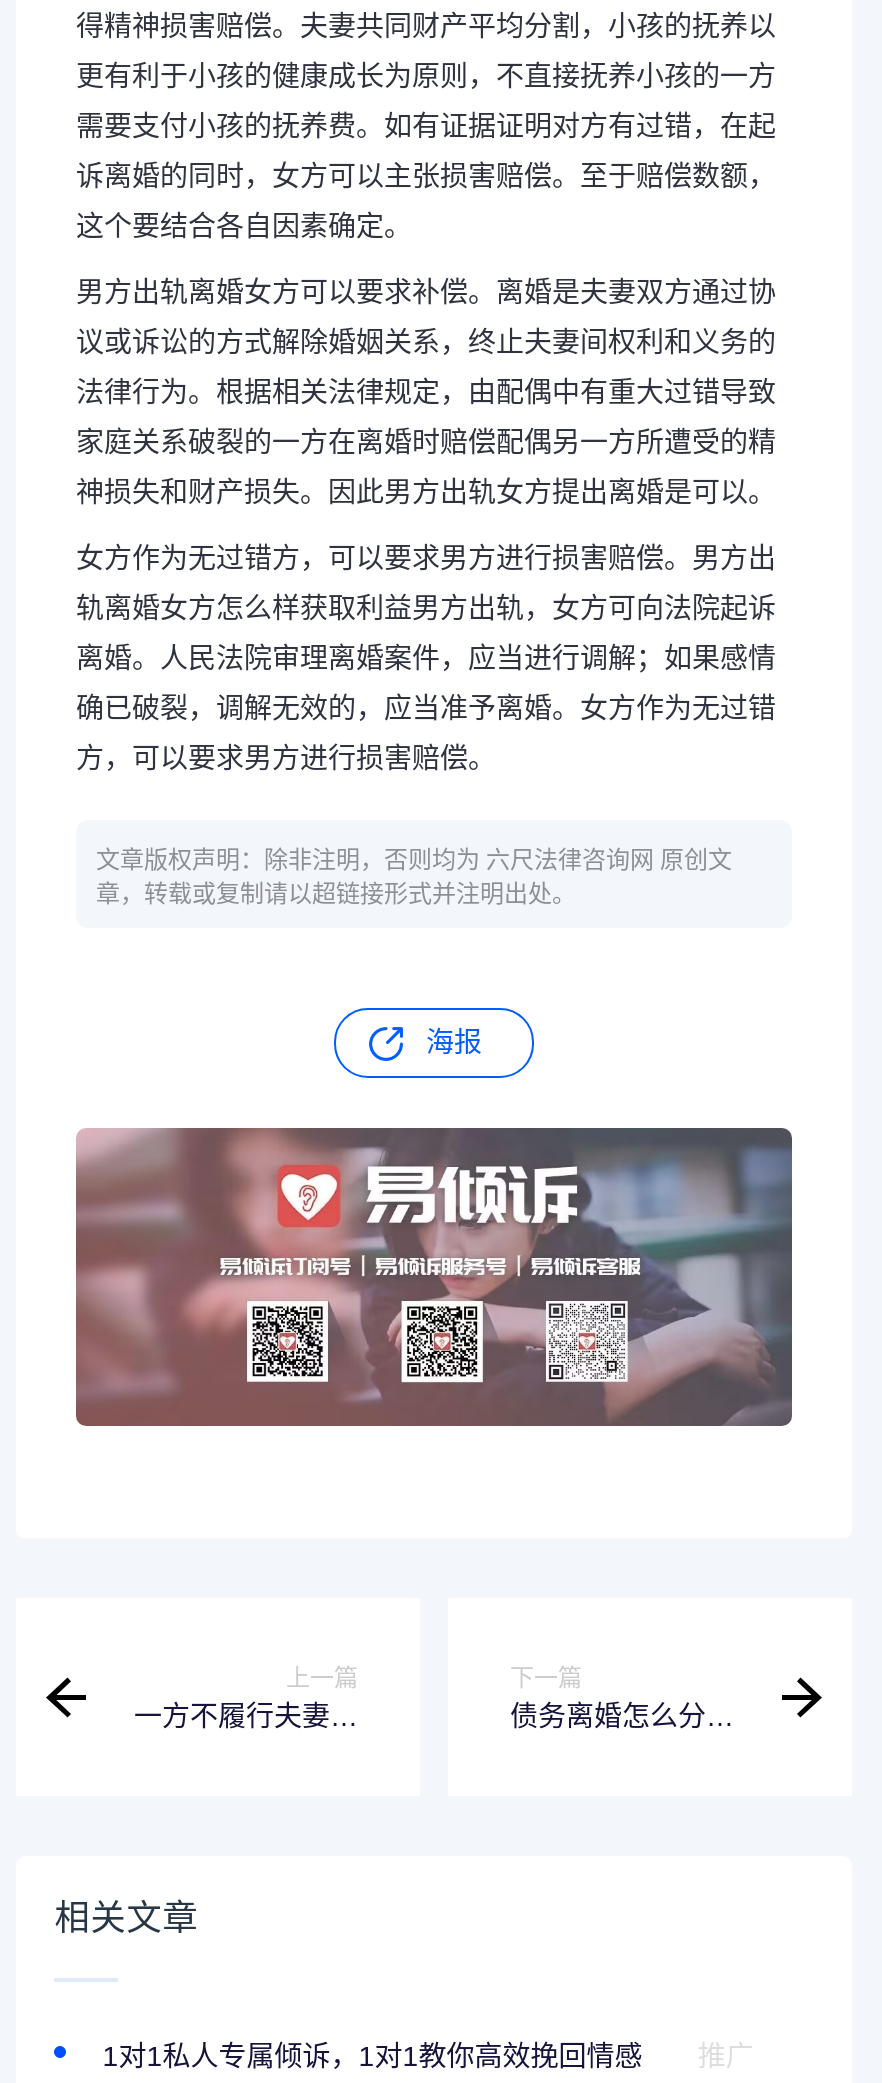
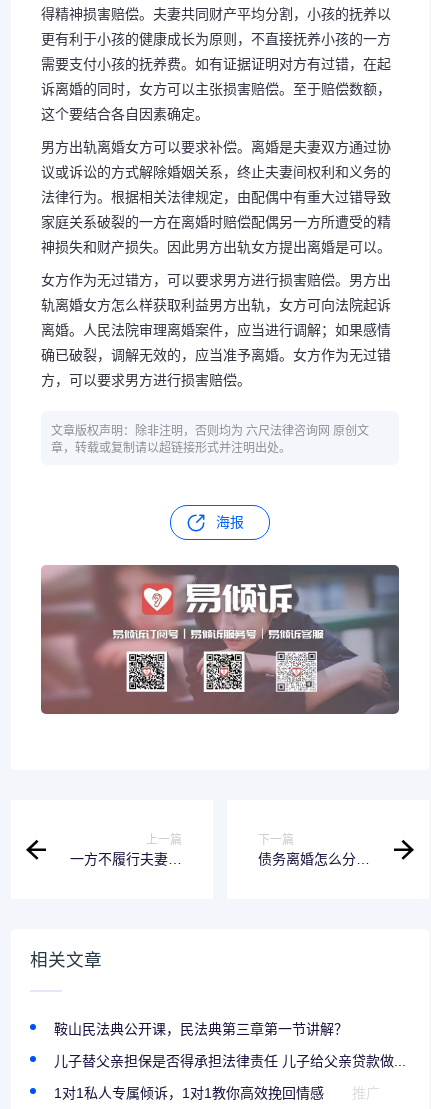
+ 鞍山民法典公开课，民法典第三章第一节讲解？
+ 儿子替父亲担保是否得承担法律责任 儿子给父亲贷款做...
